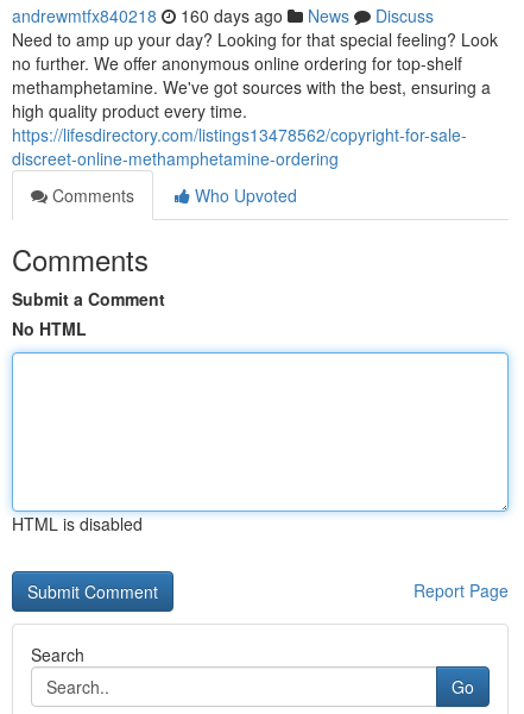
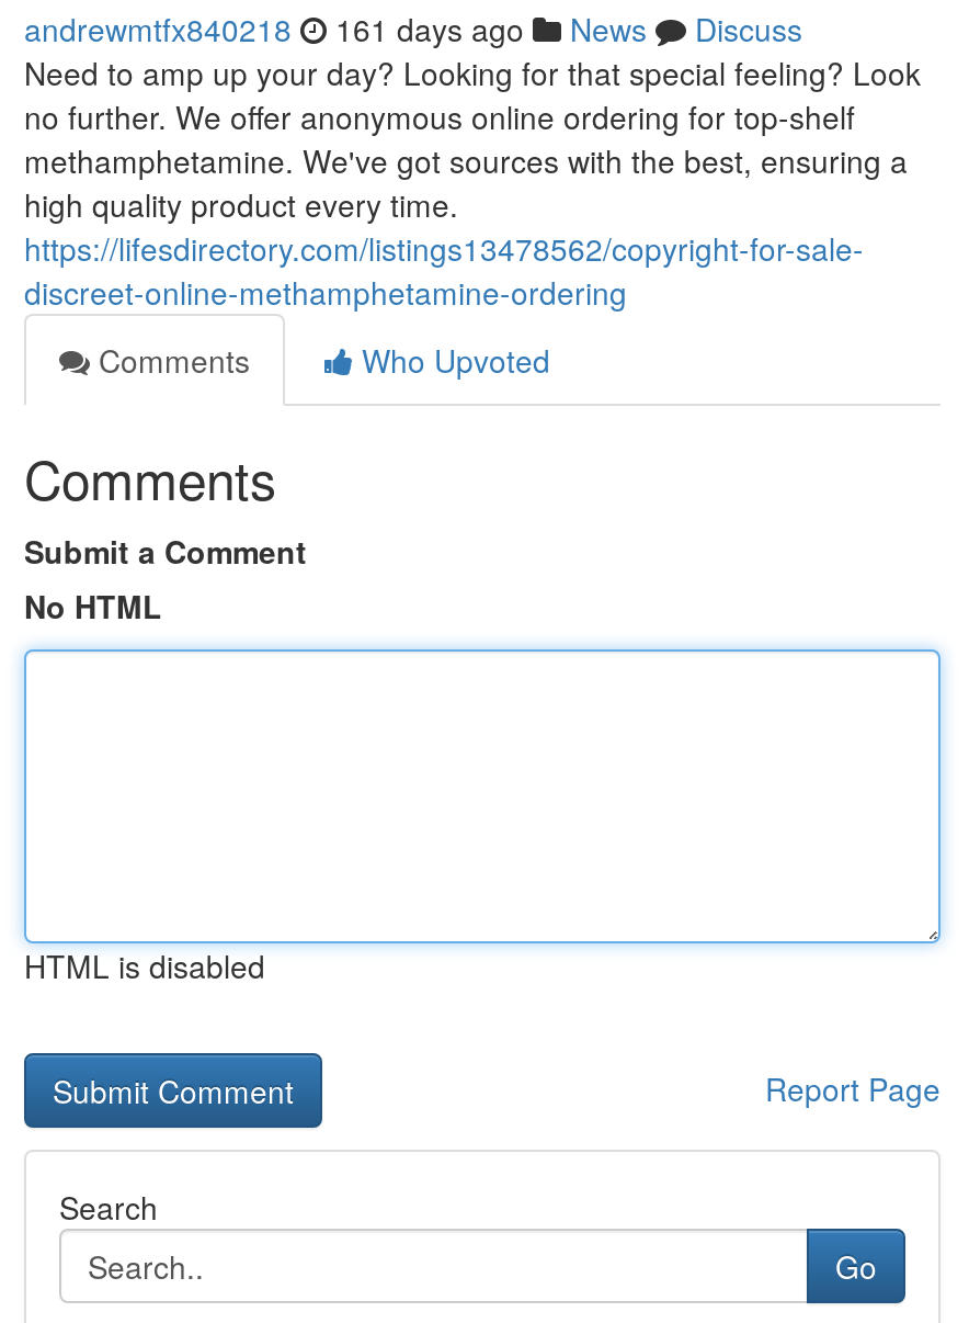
- andrewmtfx840218 160 days ago News Discuss
+ andrewmtfx840218 161 days ago News Discuss
